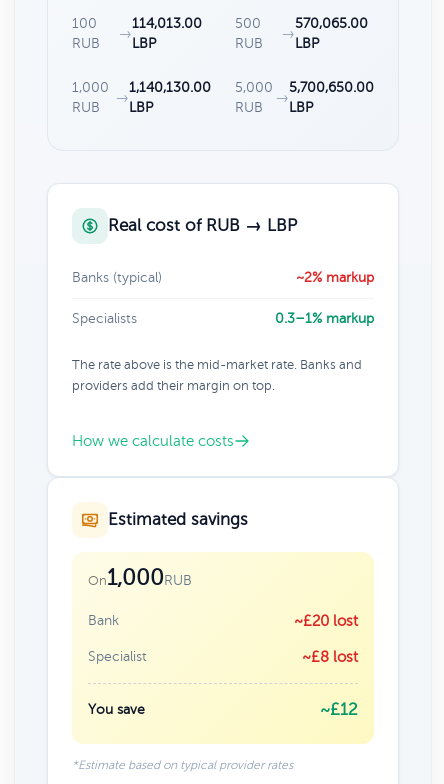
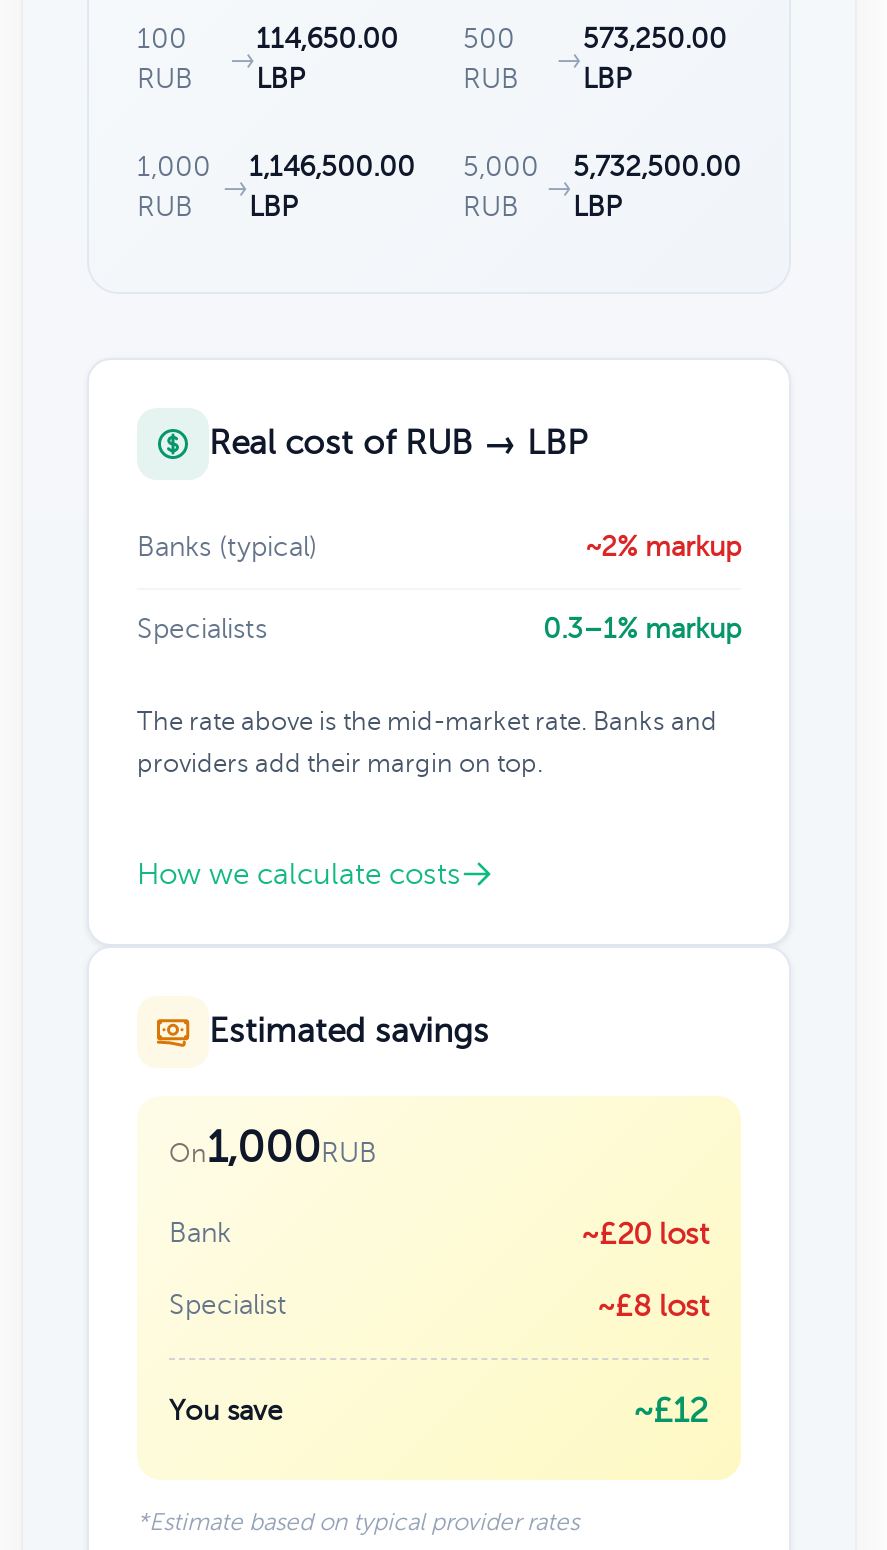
- 114,013.00
+ 114,650.00

- 570,065.00
+ 573,250.00

- 1,140,130.00
+ 1,146,500.00

- 5,700,650.00
+ 5,732,500.00
